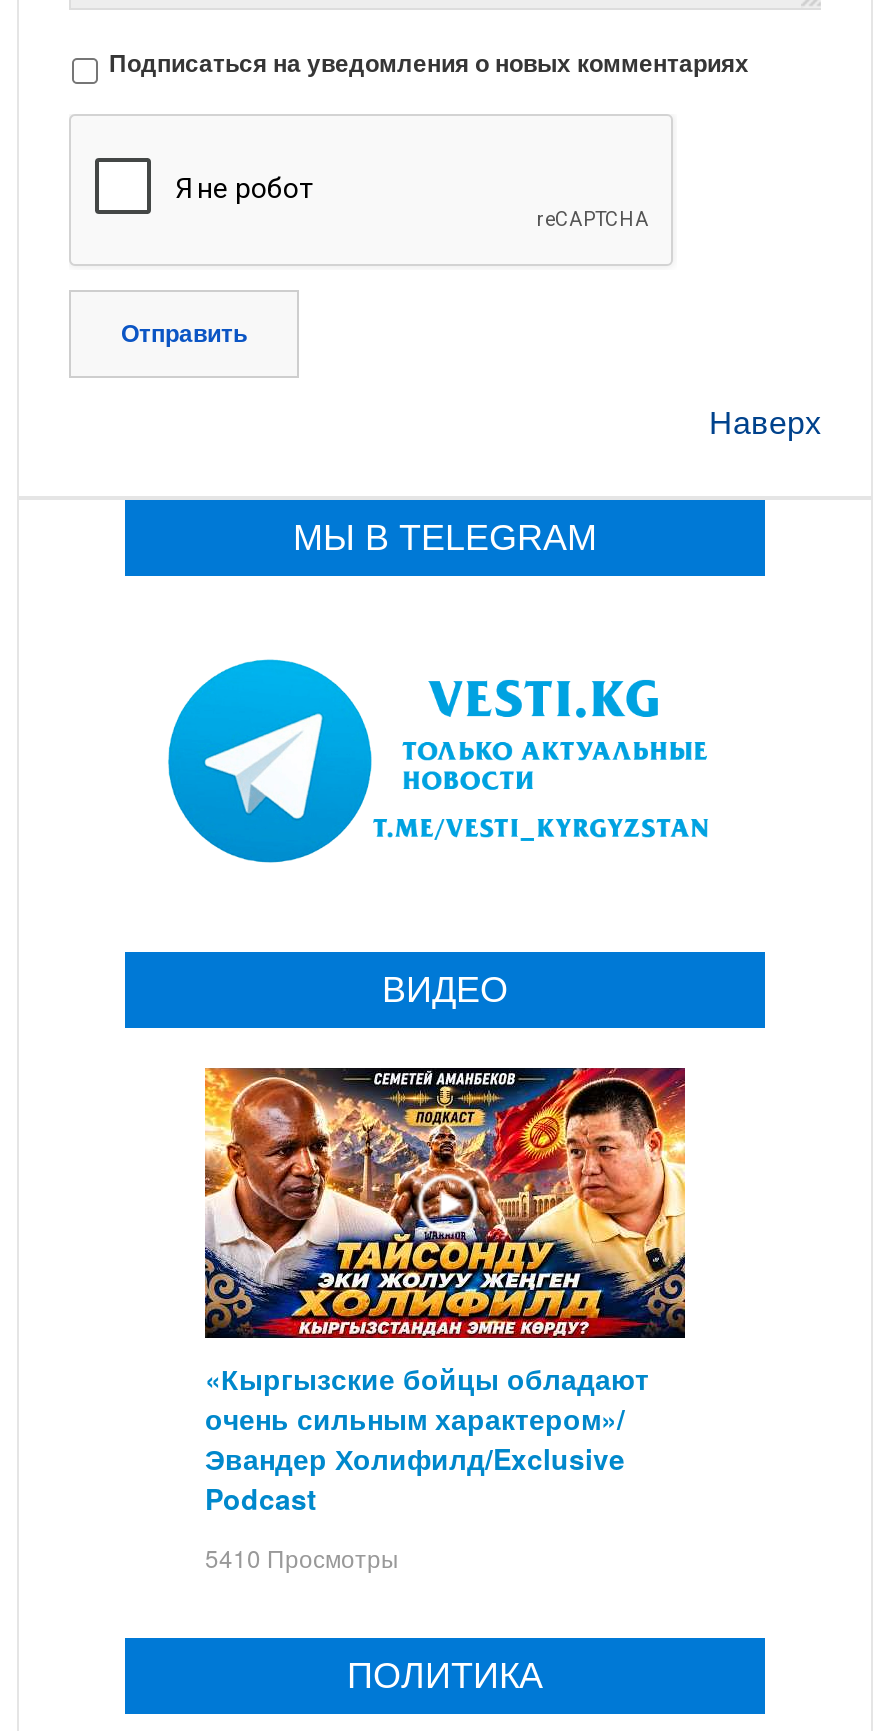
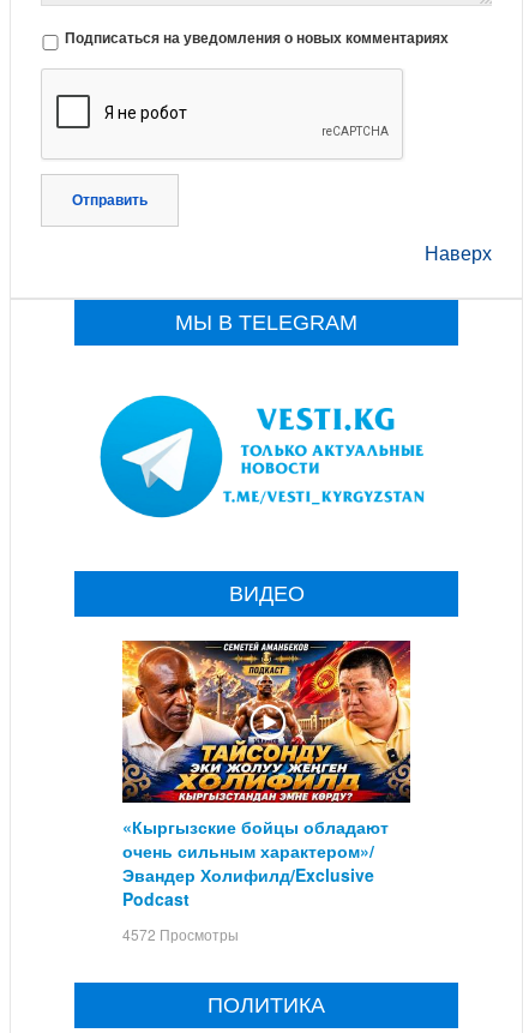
- 5410 Просмотры
+ 4572 Просмотры
